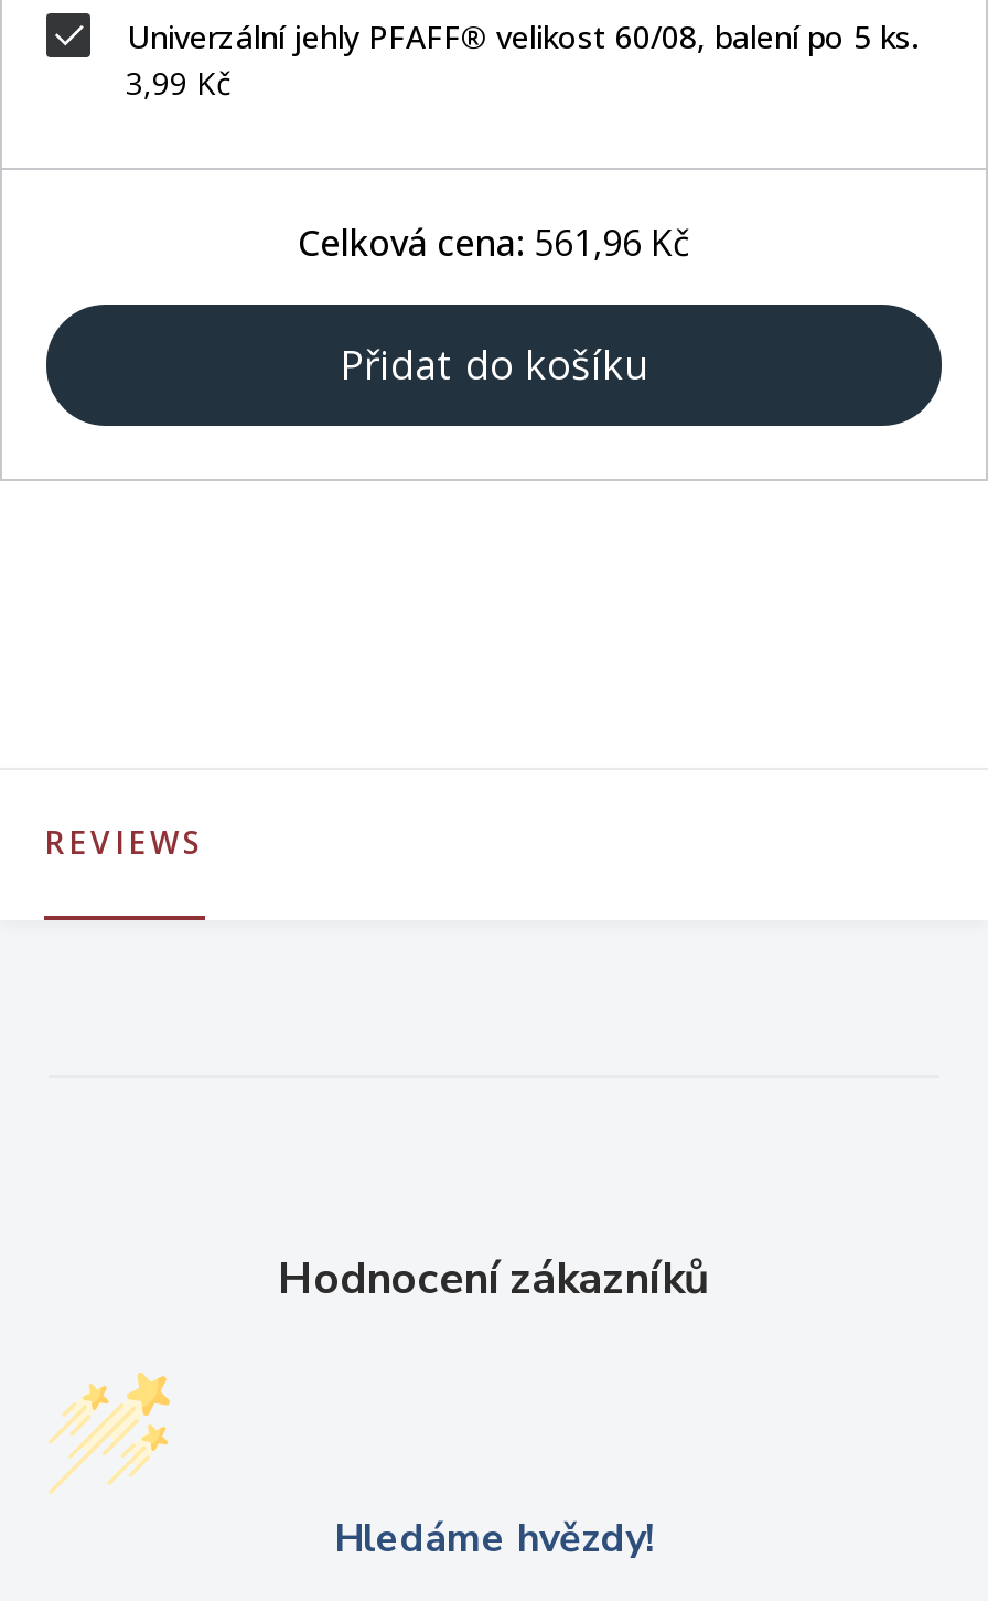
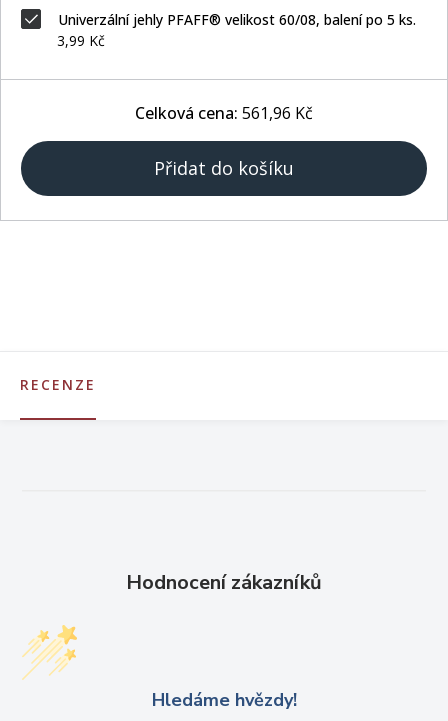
- REVIEWS
+ RECENZE
